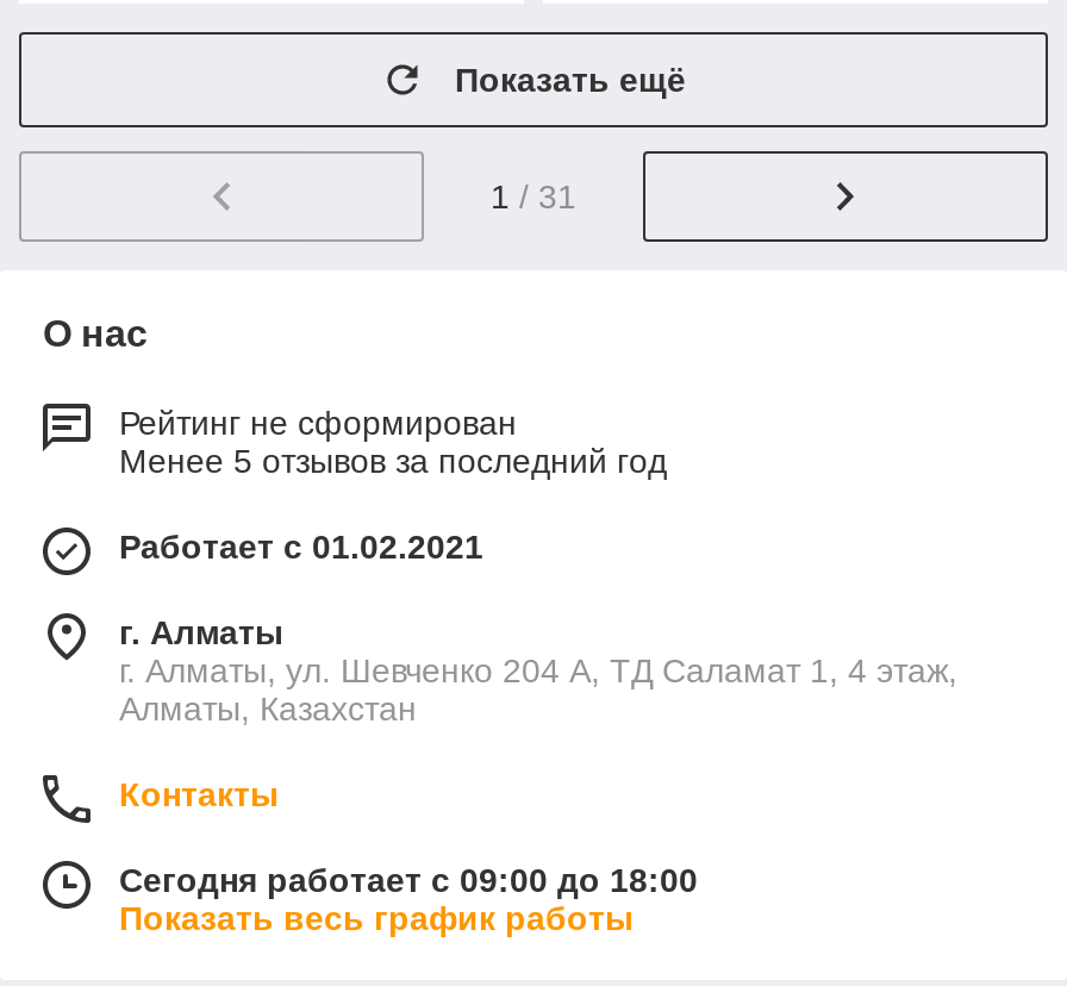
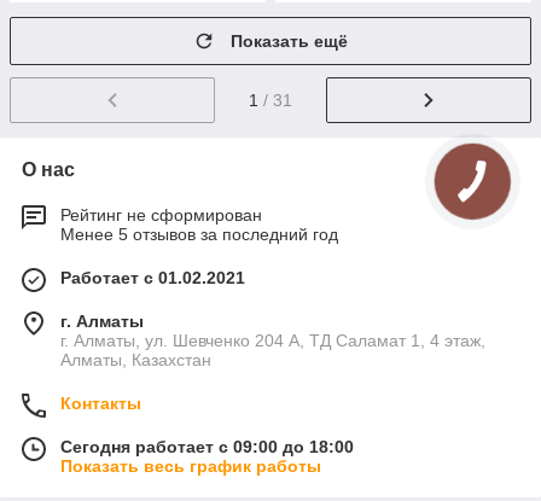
+ [image]
